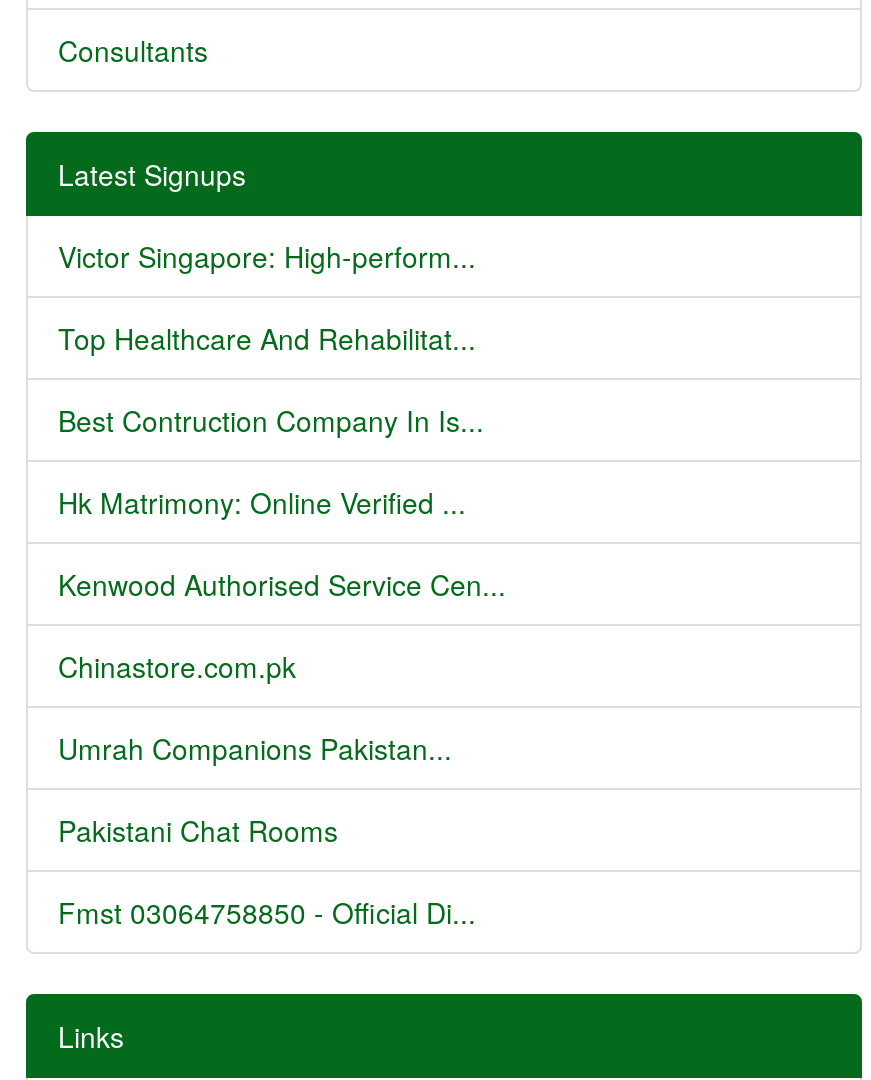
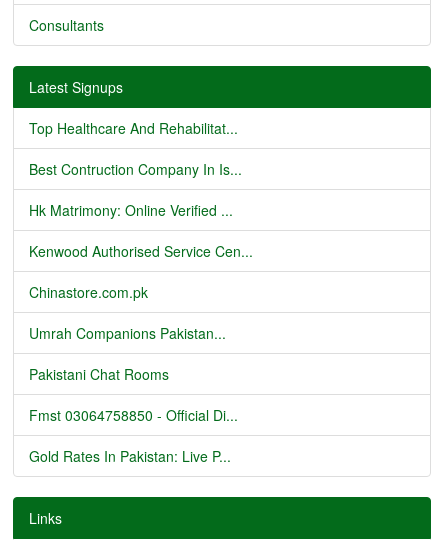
- Victor Singapore: High-perform...

moved up: Top Healthcare And Rehabilitat... | Best Contruction Company In Is... | Hk Matrimony: Online Verified ... | Kenwood Authorised Service Cen... | Chinastore.com.pk | Umrah Companions Pakistan... | Pakistani Chat Rooms | Fmst 03064758850 - Official Di...

+ Gold Rates In Pakistan: Live P...
